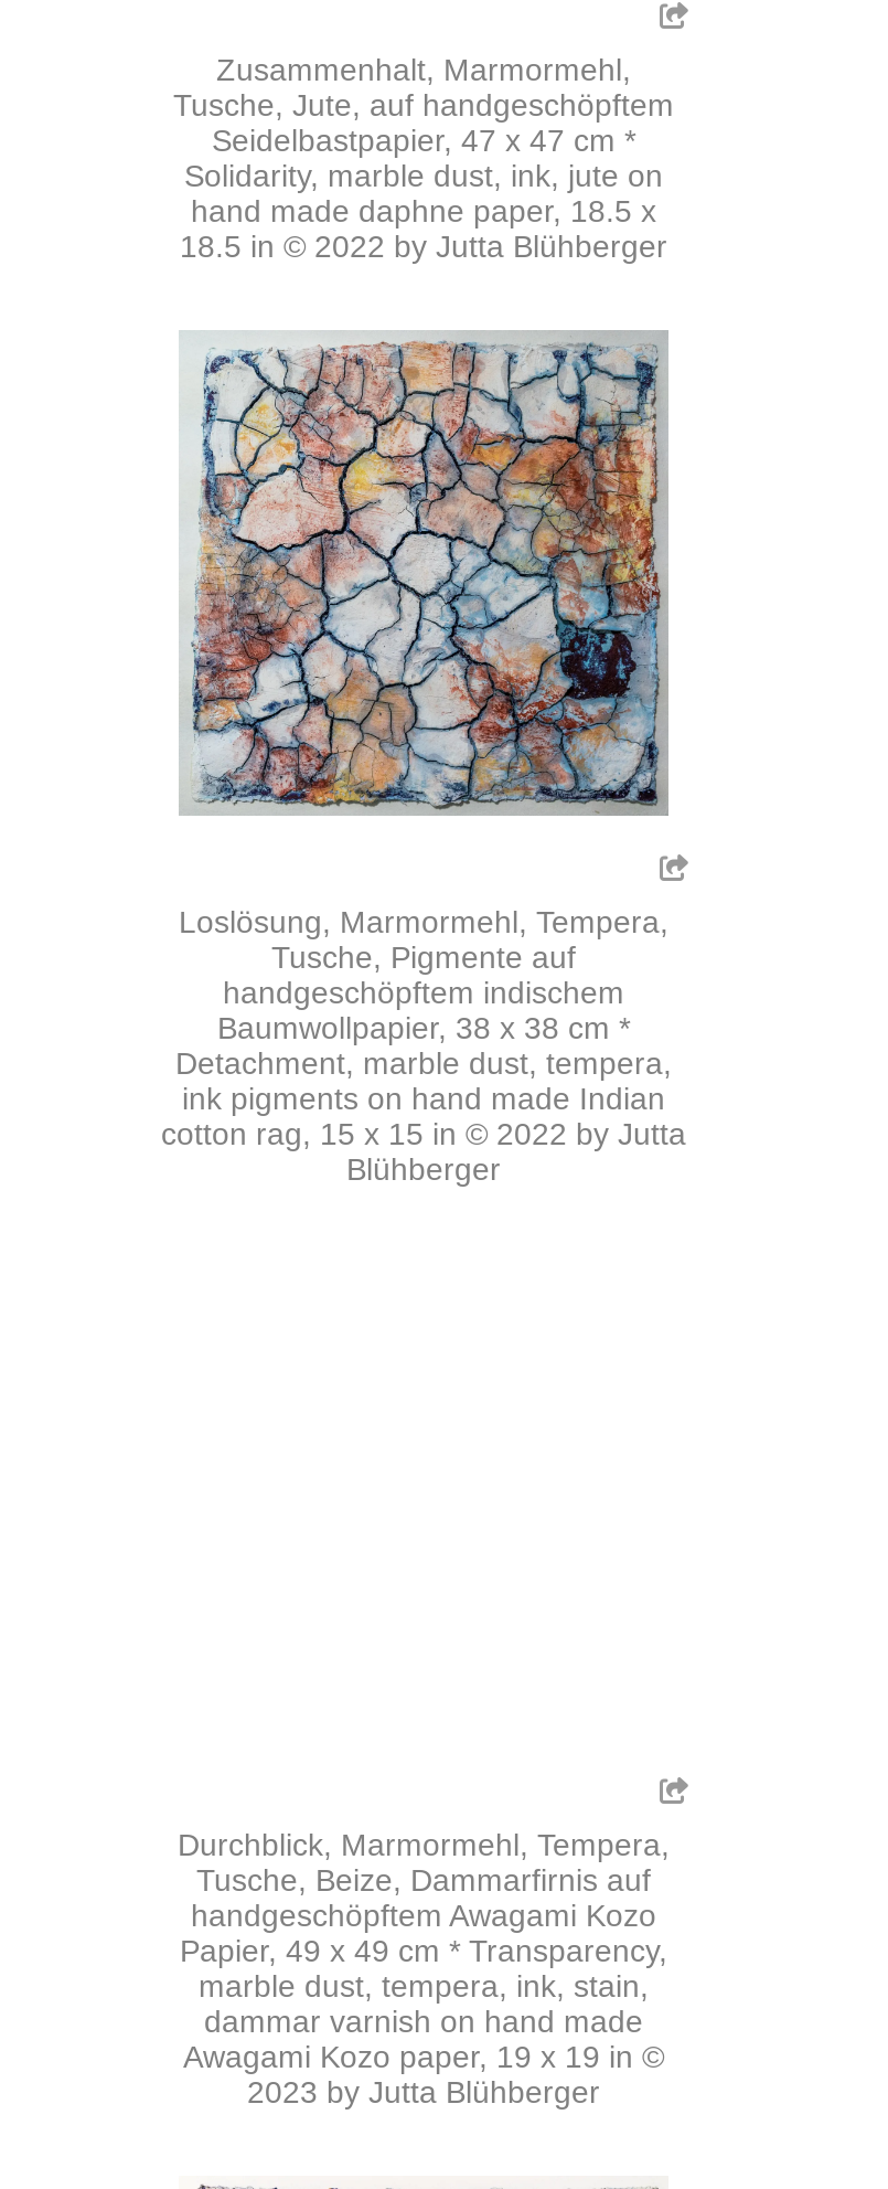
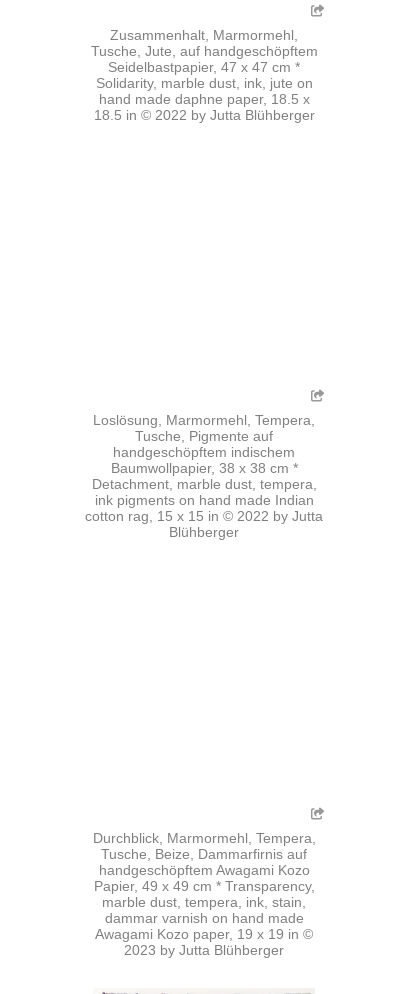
- [image]
